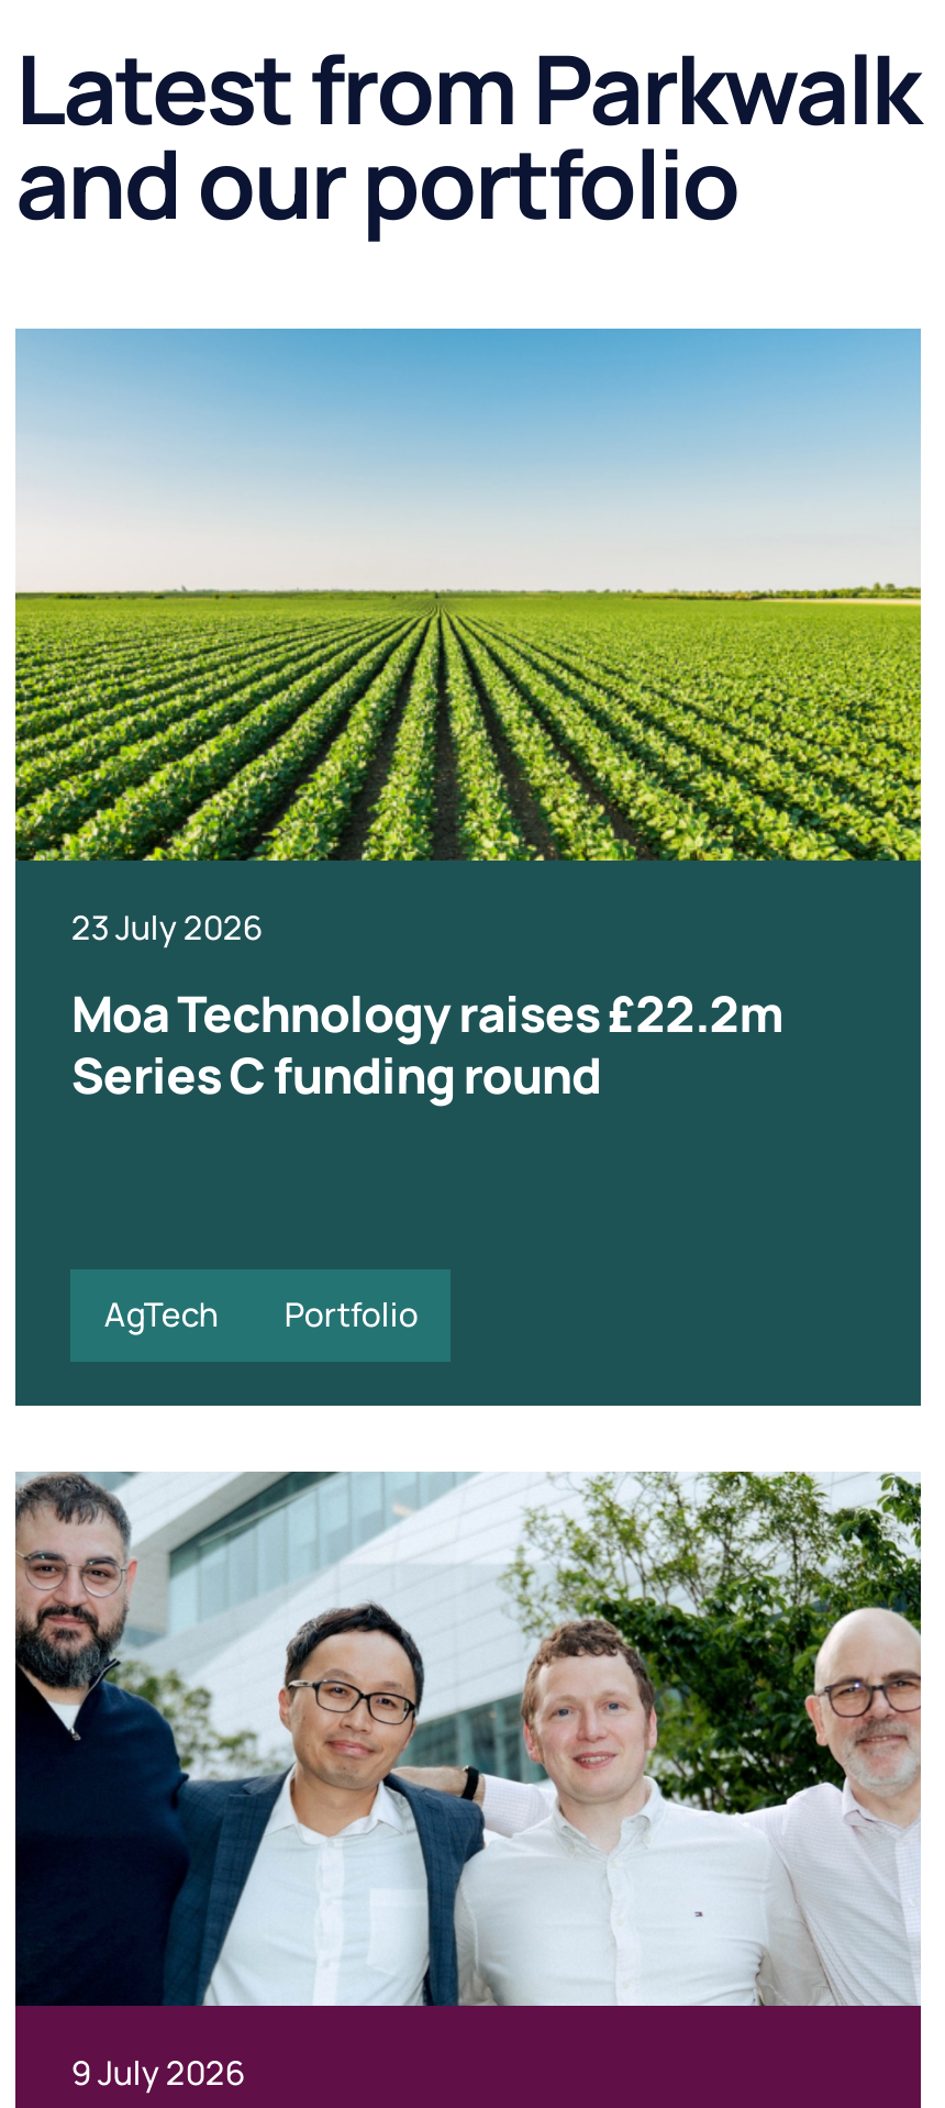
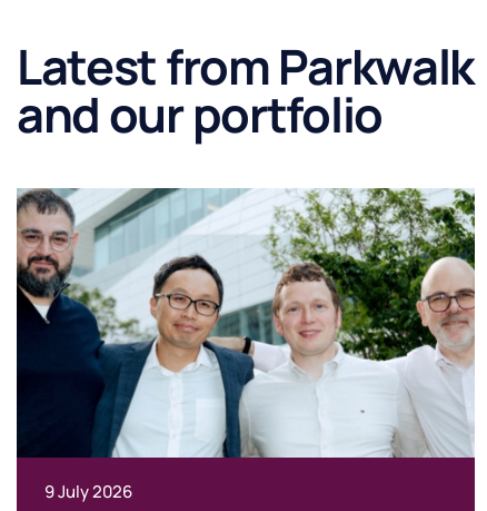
- [image]
- 23 July 2026
- Moa Technology raises £22.2m
- Series C funding round

- AgTech
- Portfolio
